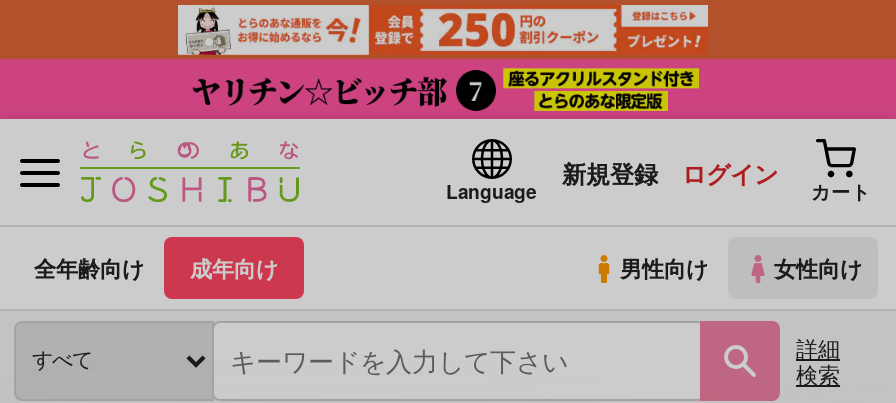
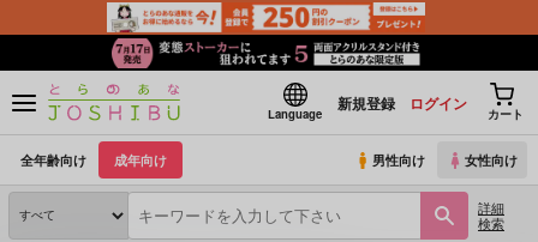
- [image]
+ [image]
